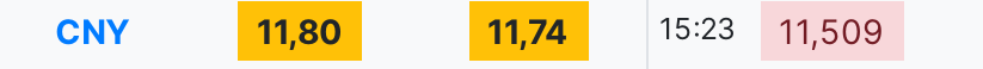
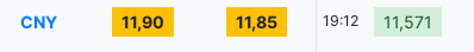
- 11,80
+ 11,90

- 11,74
+ 11,85

- 15:23
+ 19:12

- 11,509
+ 11,571
